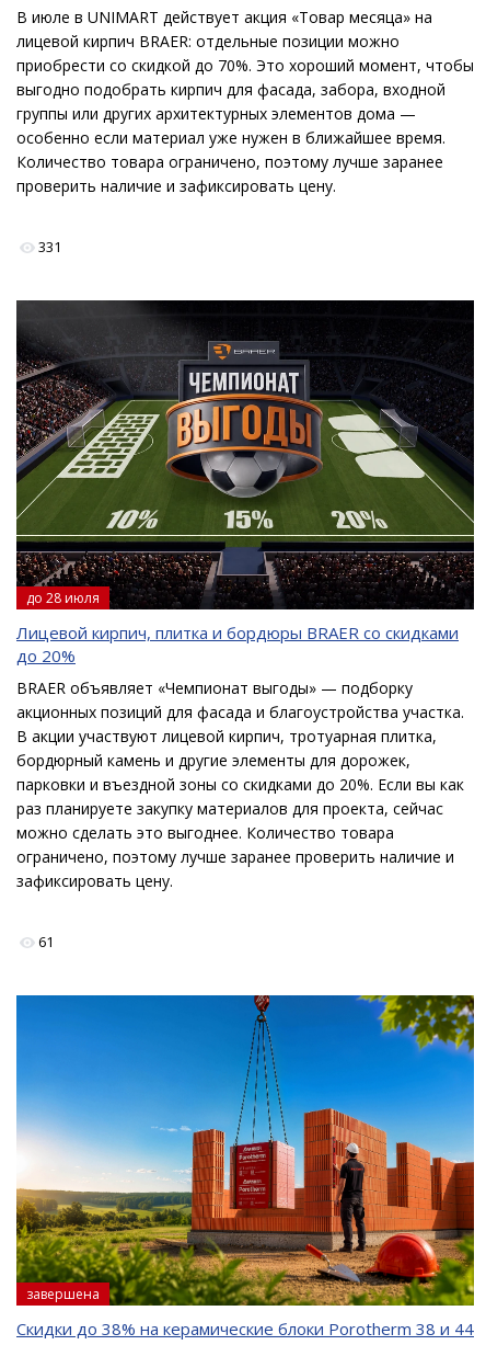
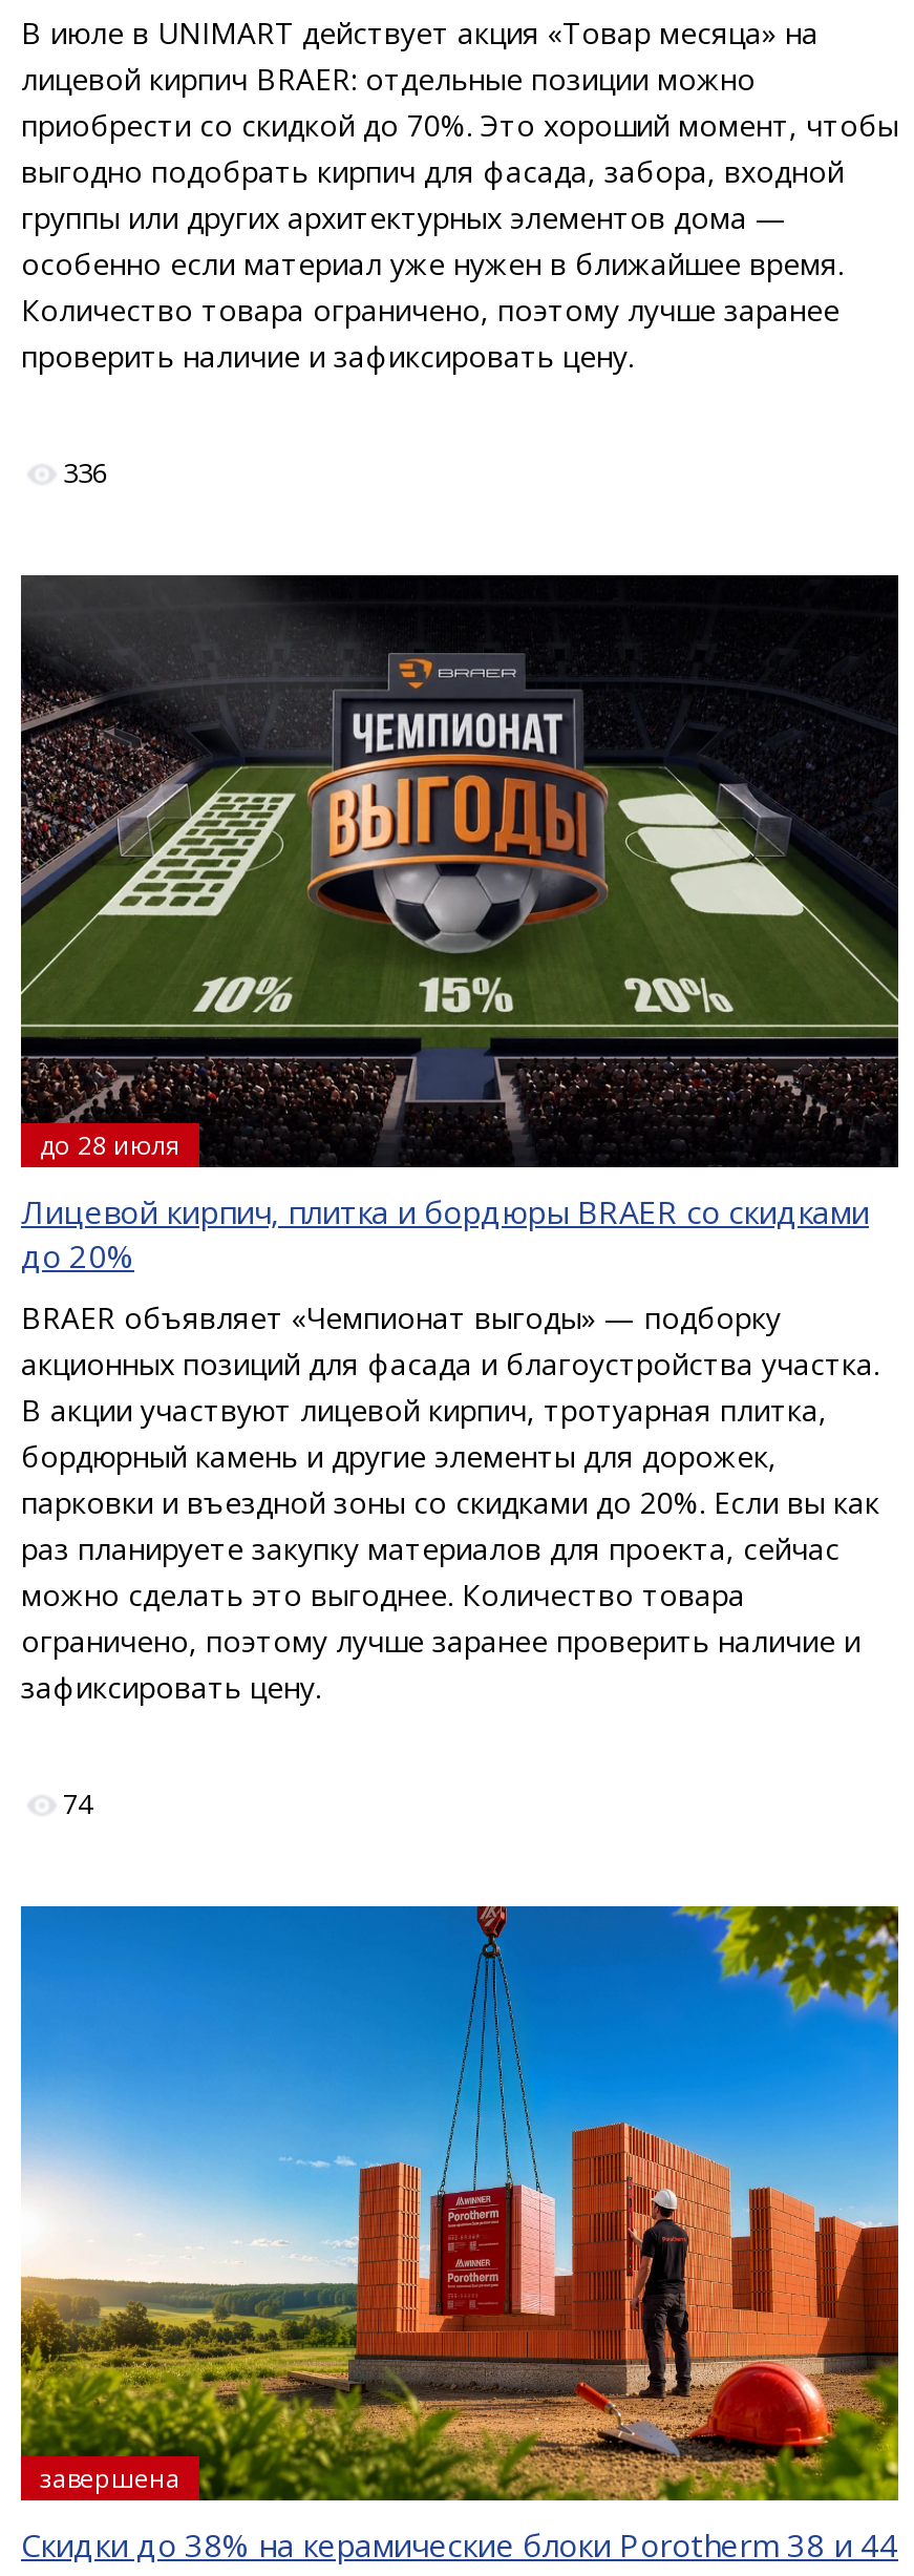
- 331
+ 336

- 61
+ 74
